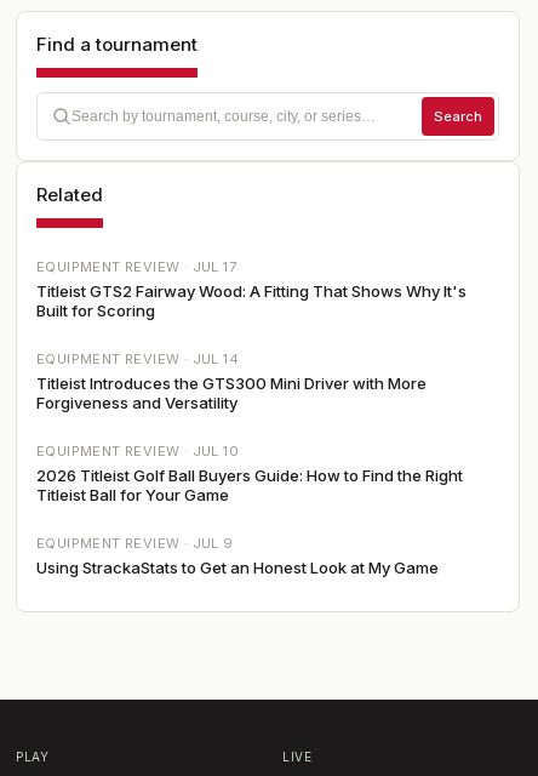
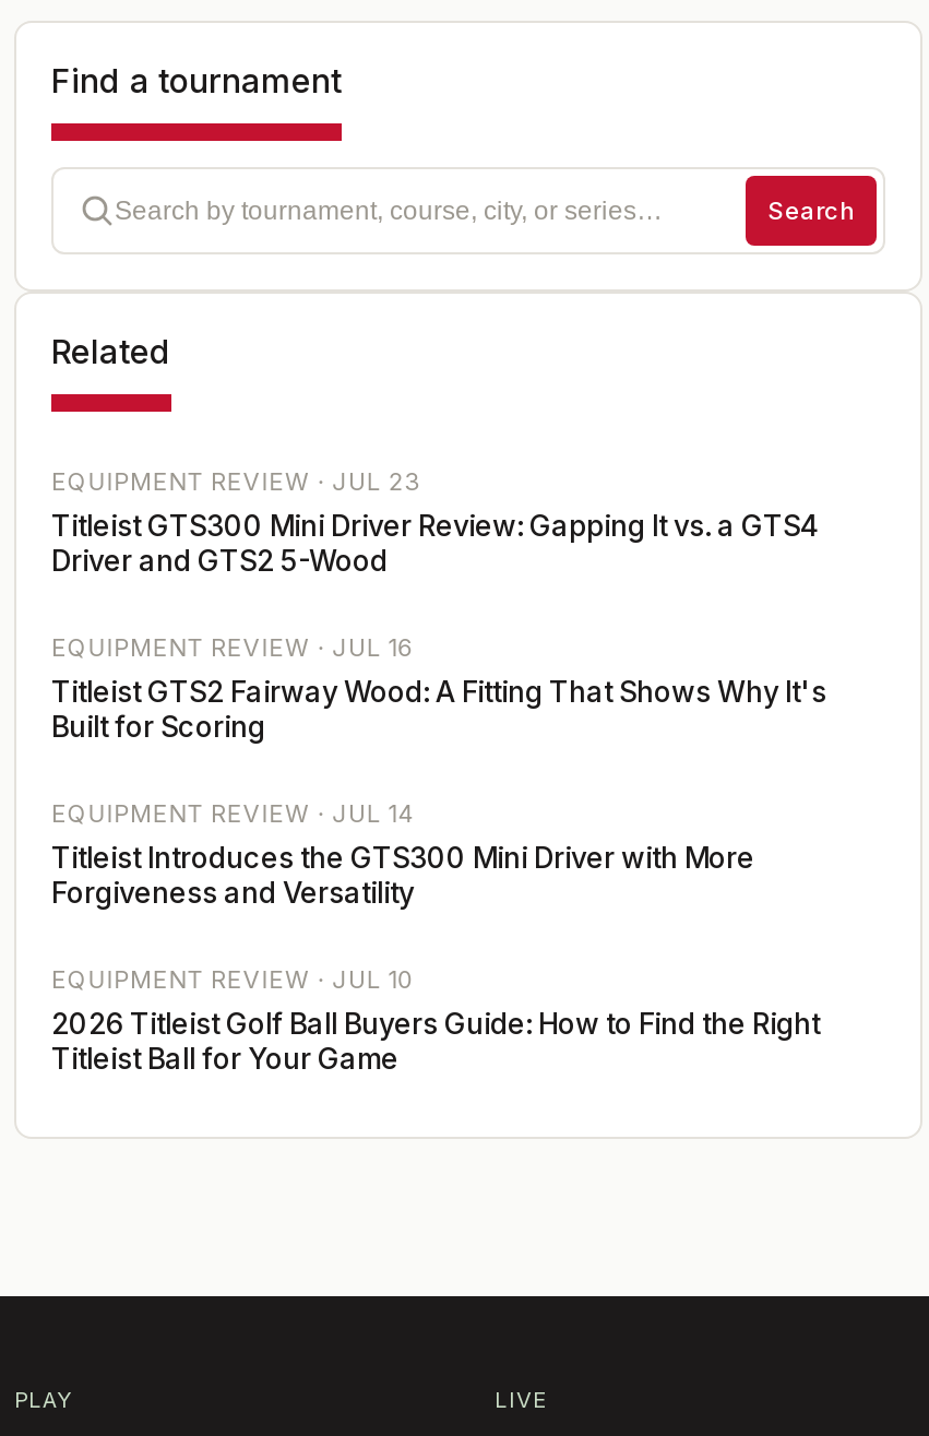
- EQUIPMENT REVIEW · JUL 17
+ EQUIPMENT REVIEW · JUL 23
+ Titleist GTS300 Mini Driver Review: Gapping It vs. a GTS4
+ Driver and GTS2 5-Wood
+ EQUIPMENT REVIEW · JUL 16

moved down: Titleist GTS2 Fairway Wood: A Fitting That Shows Why It's | Built for Scoring | EQUIPMENT REVIEW · JUL 14 | Titleist Introduces the GTS300 Mini Driver with More | Forgiveness and Versatility | EQUIPMENT REVIEW · JUL 10 | 2026 Titleist Golf Ball Buyers Guide: How to Find the Right | Titleist Ball for Your Game

- EQUIPMENT REVIEW · JUL 9
- Using StrackaStats to Get an Honest Look at My Game
